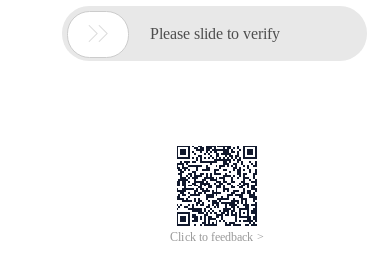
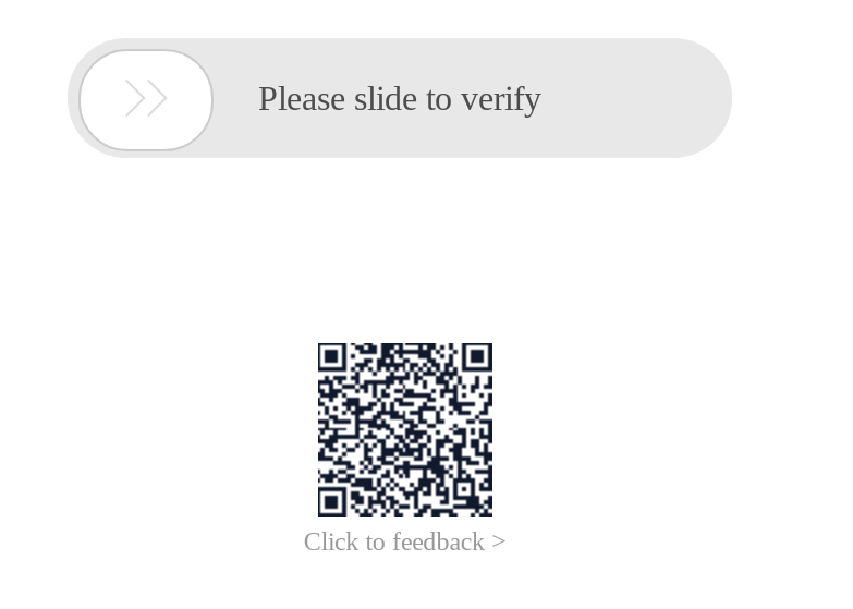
- [image]
+ [image]
